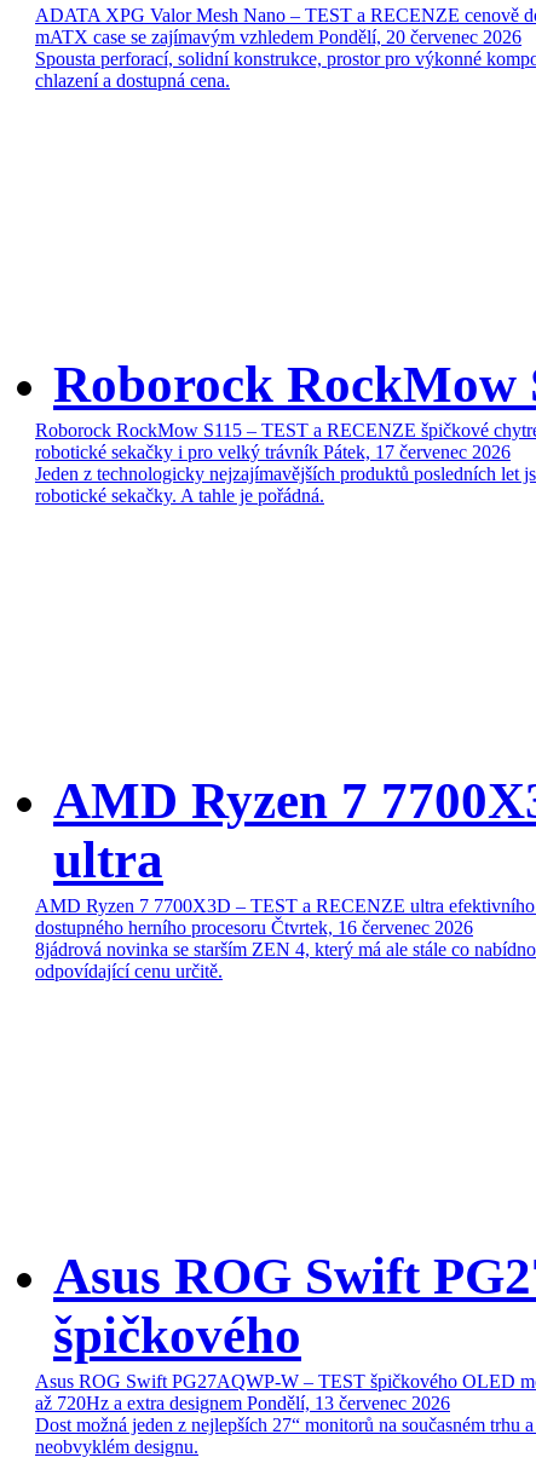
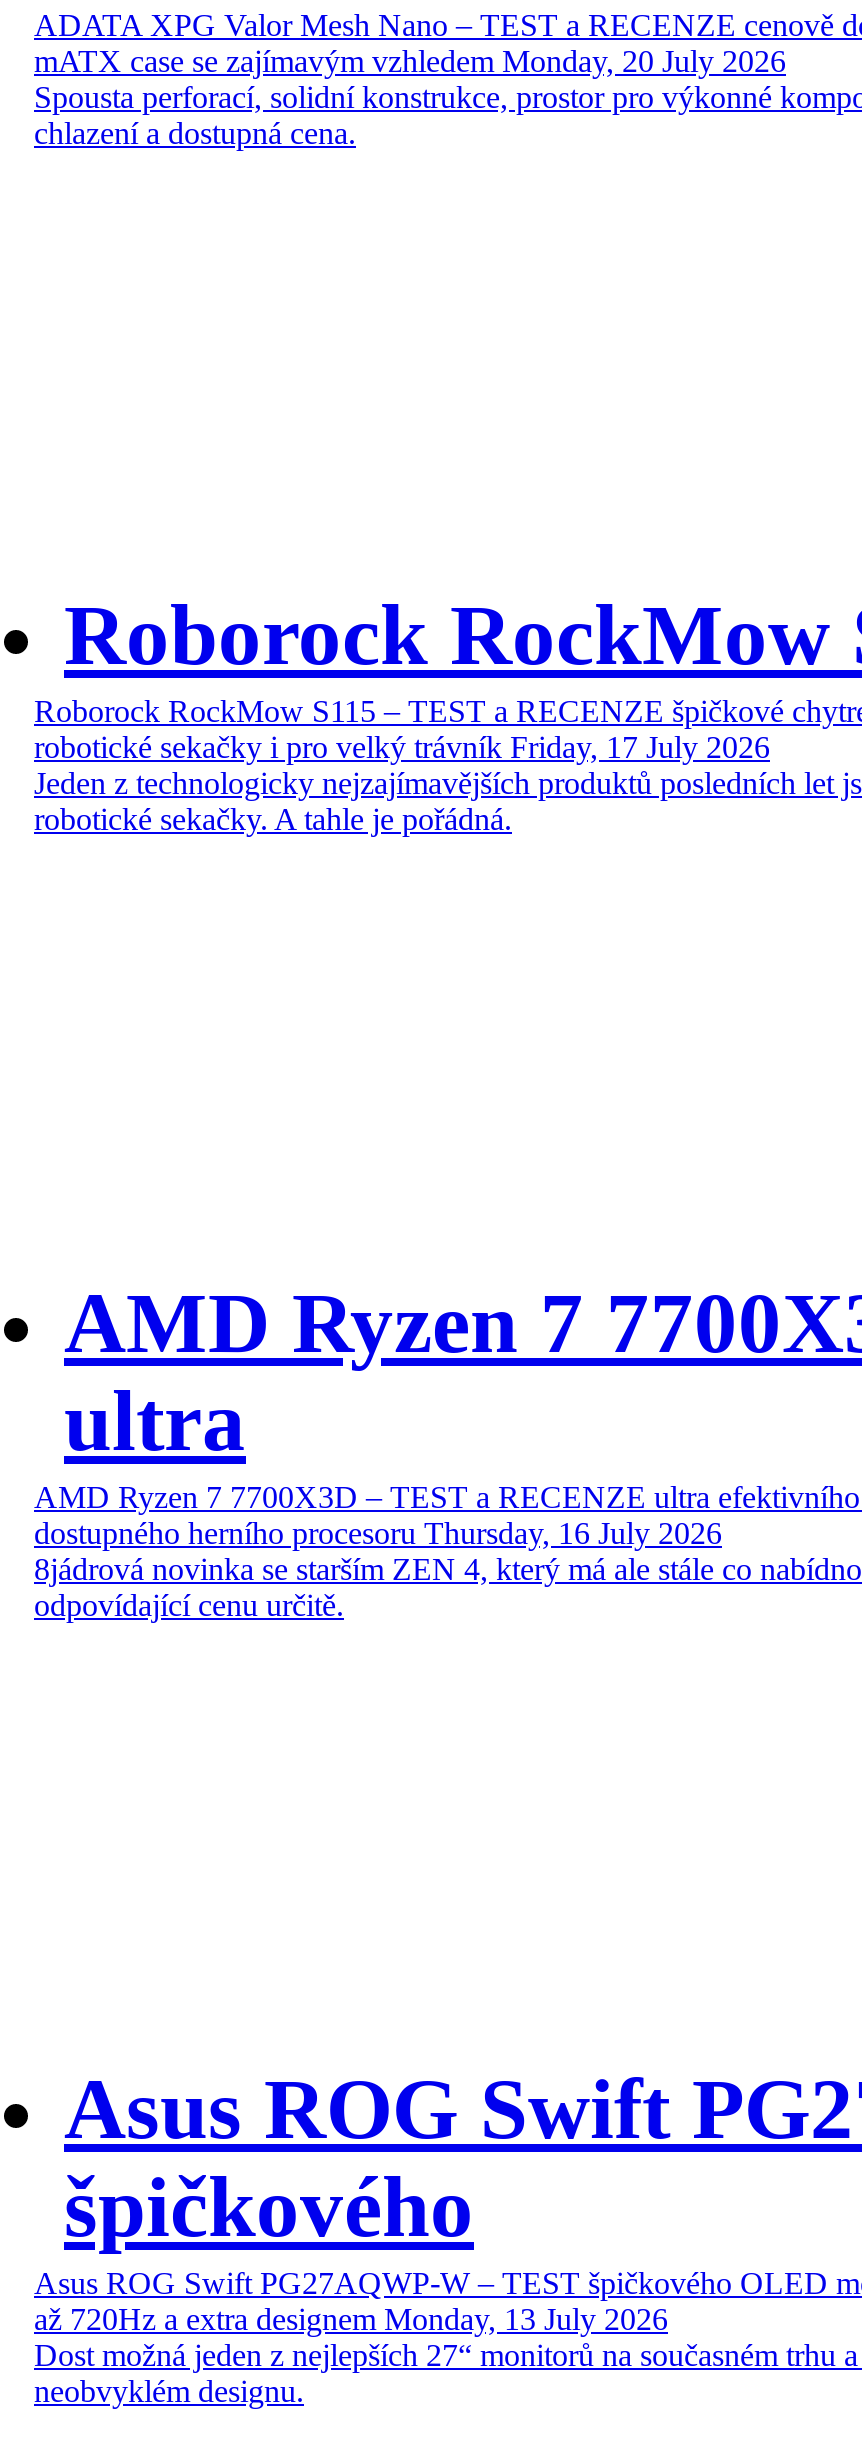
- mATX case se zajímavým vzhledem Pondělí, 20 červenec 2026
+ mATX case se zajímavým vzhledem Monday, 20 July 2026

- robotické sekačky i pro velký trávník Pátek, 17 červenec 2026
+ robotické sekačky i pro velký trávník Friday, 17 July 2026

- dostupného herního procesoru Čtvrtek, 16 červenec 2026
+ dostupného herního procesoru Thursday, 16 July 2026

- až 720Hz a extra designem Pondělí, 13 červenec 2026
+ až 720Hz a extra designem Monday, 13 July 2026
